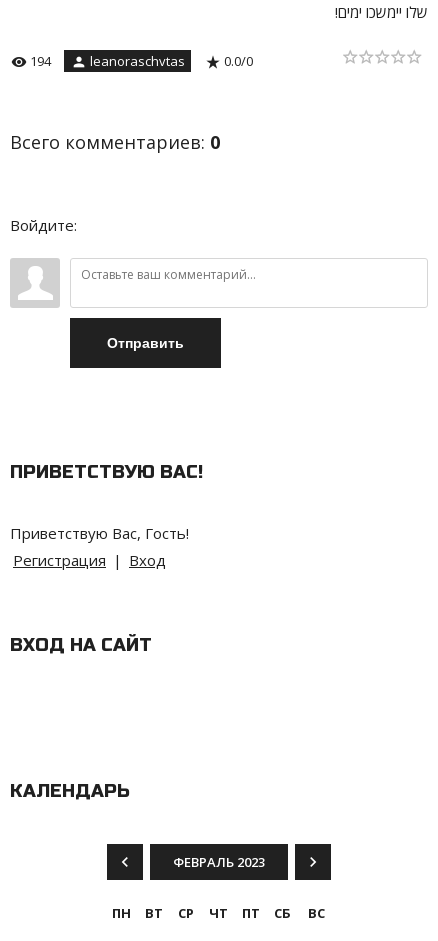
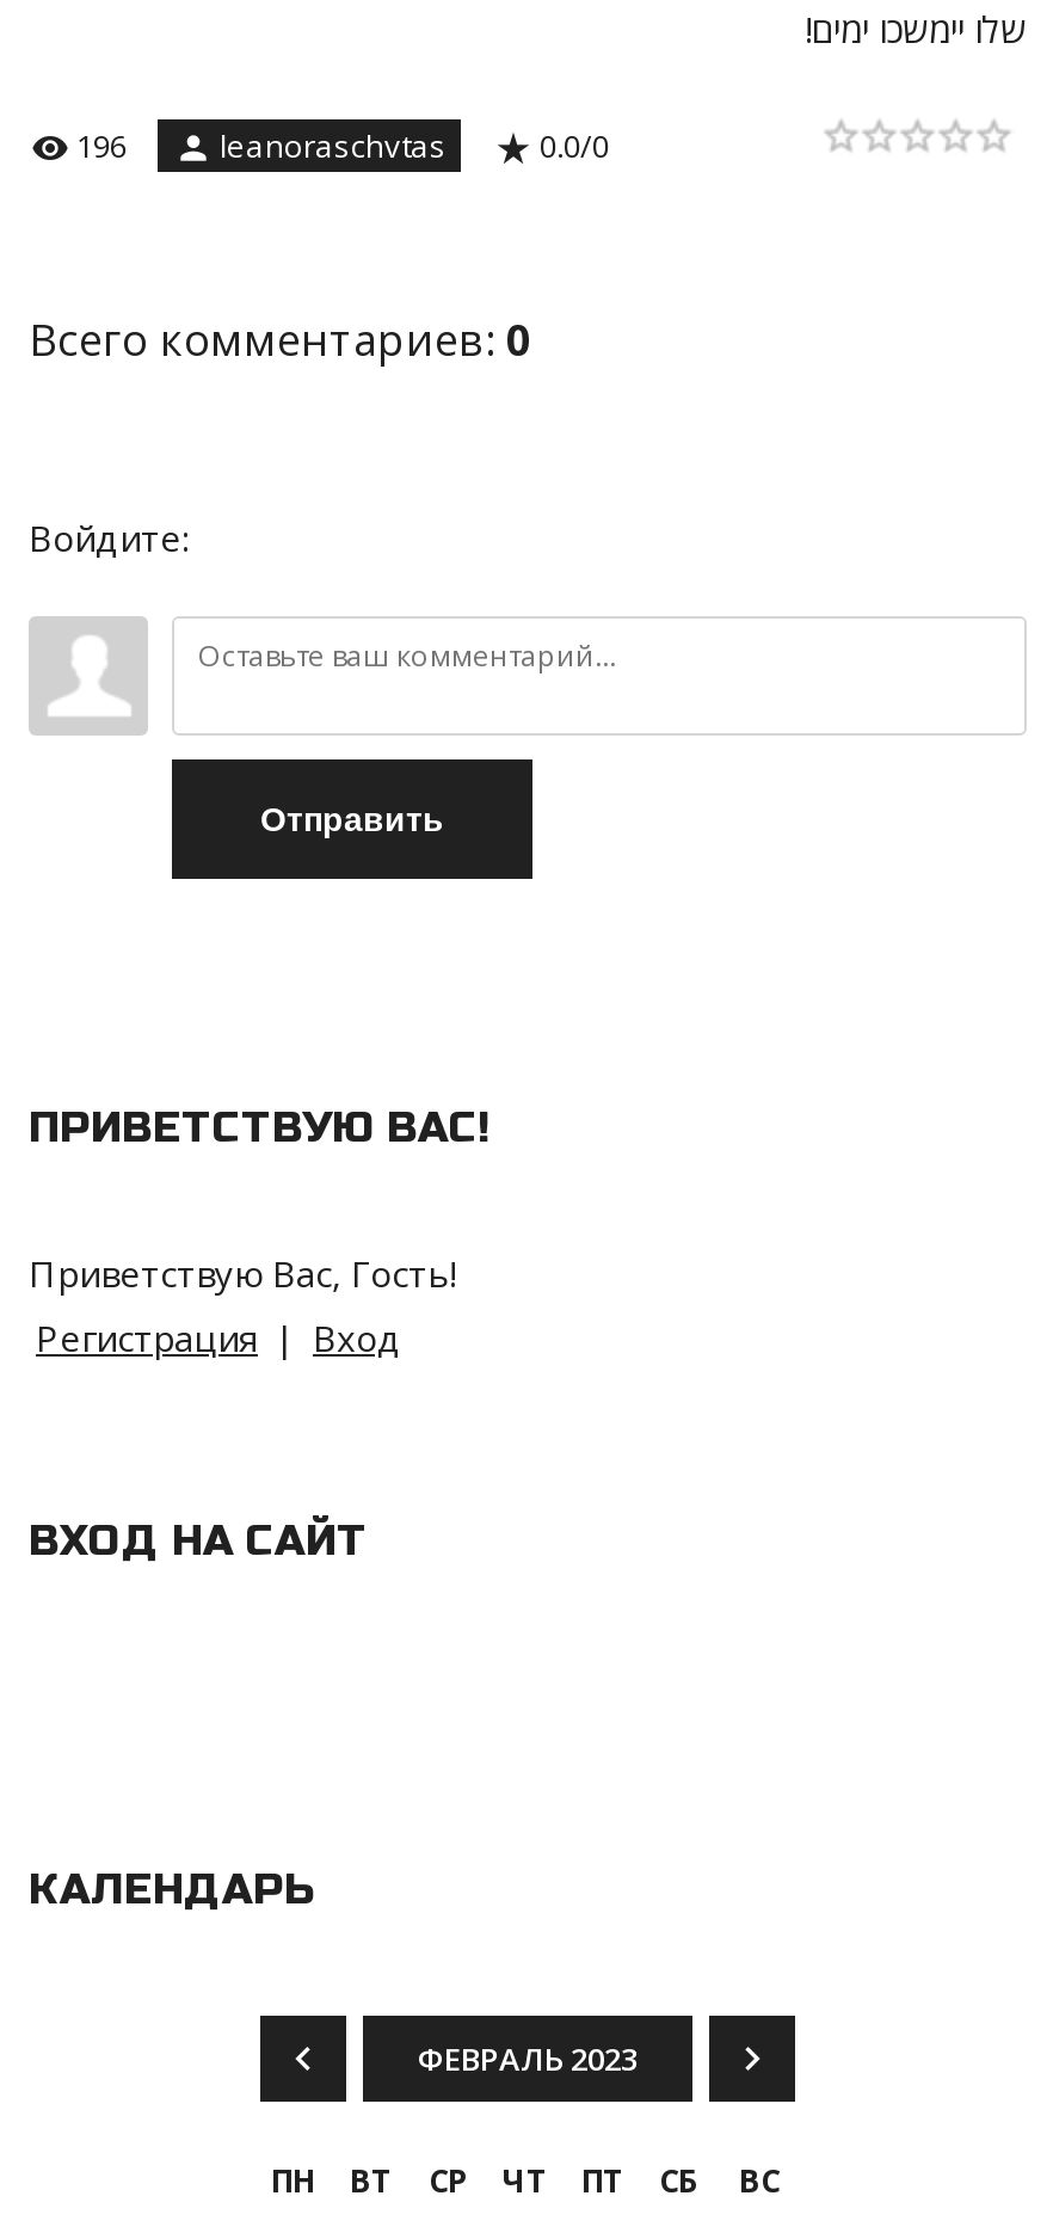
- 194
+ 196
